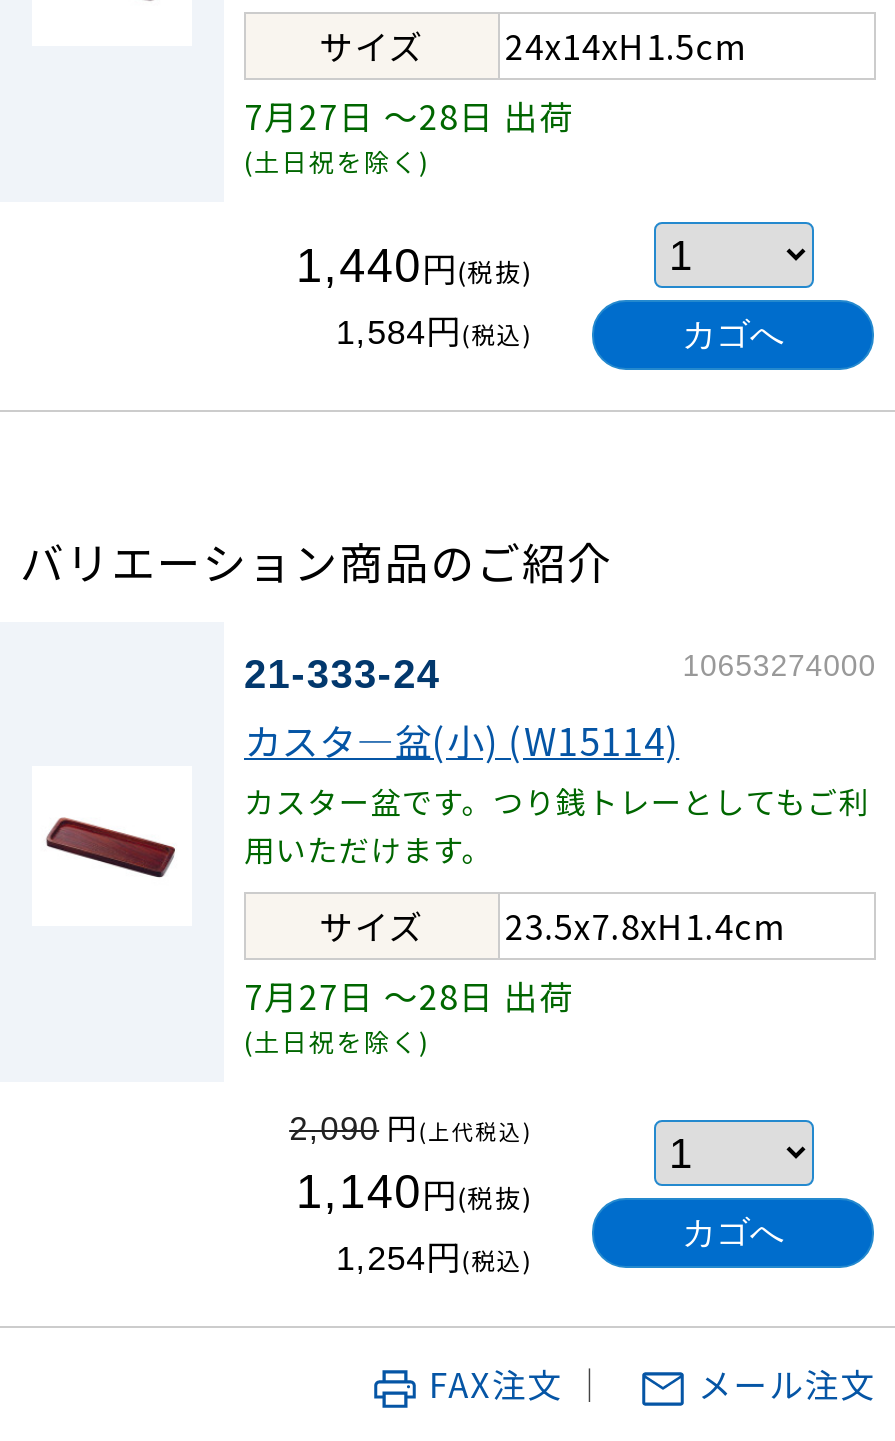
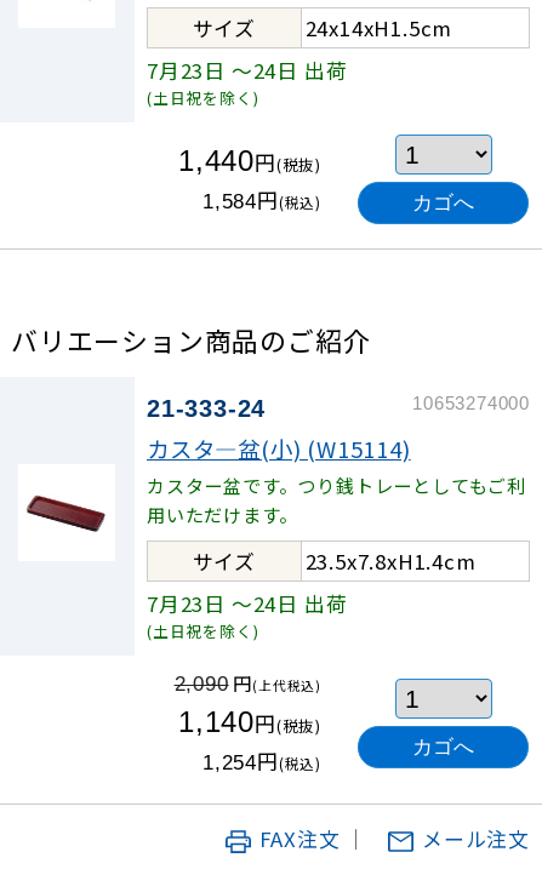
- 7月27日～28日出荷
+ 7月23日～24日出荷

- 7月27日～28日出荷
+ 7月23日～24日出荷
